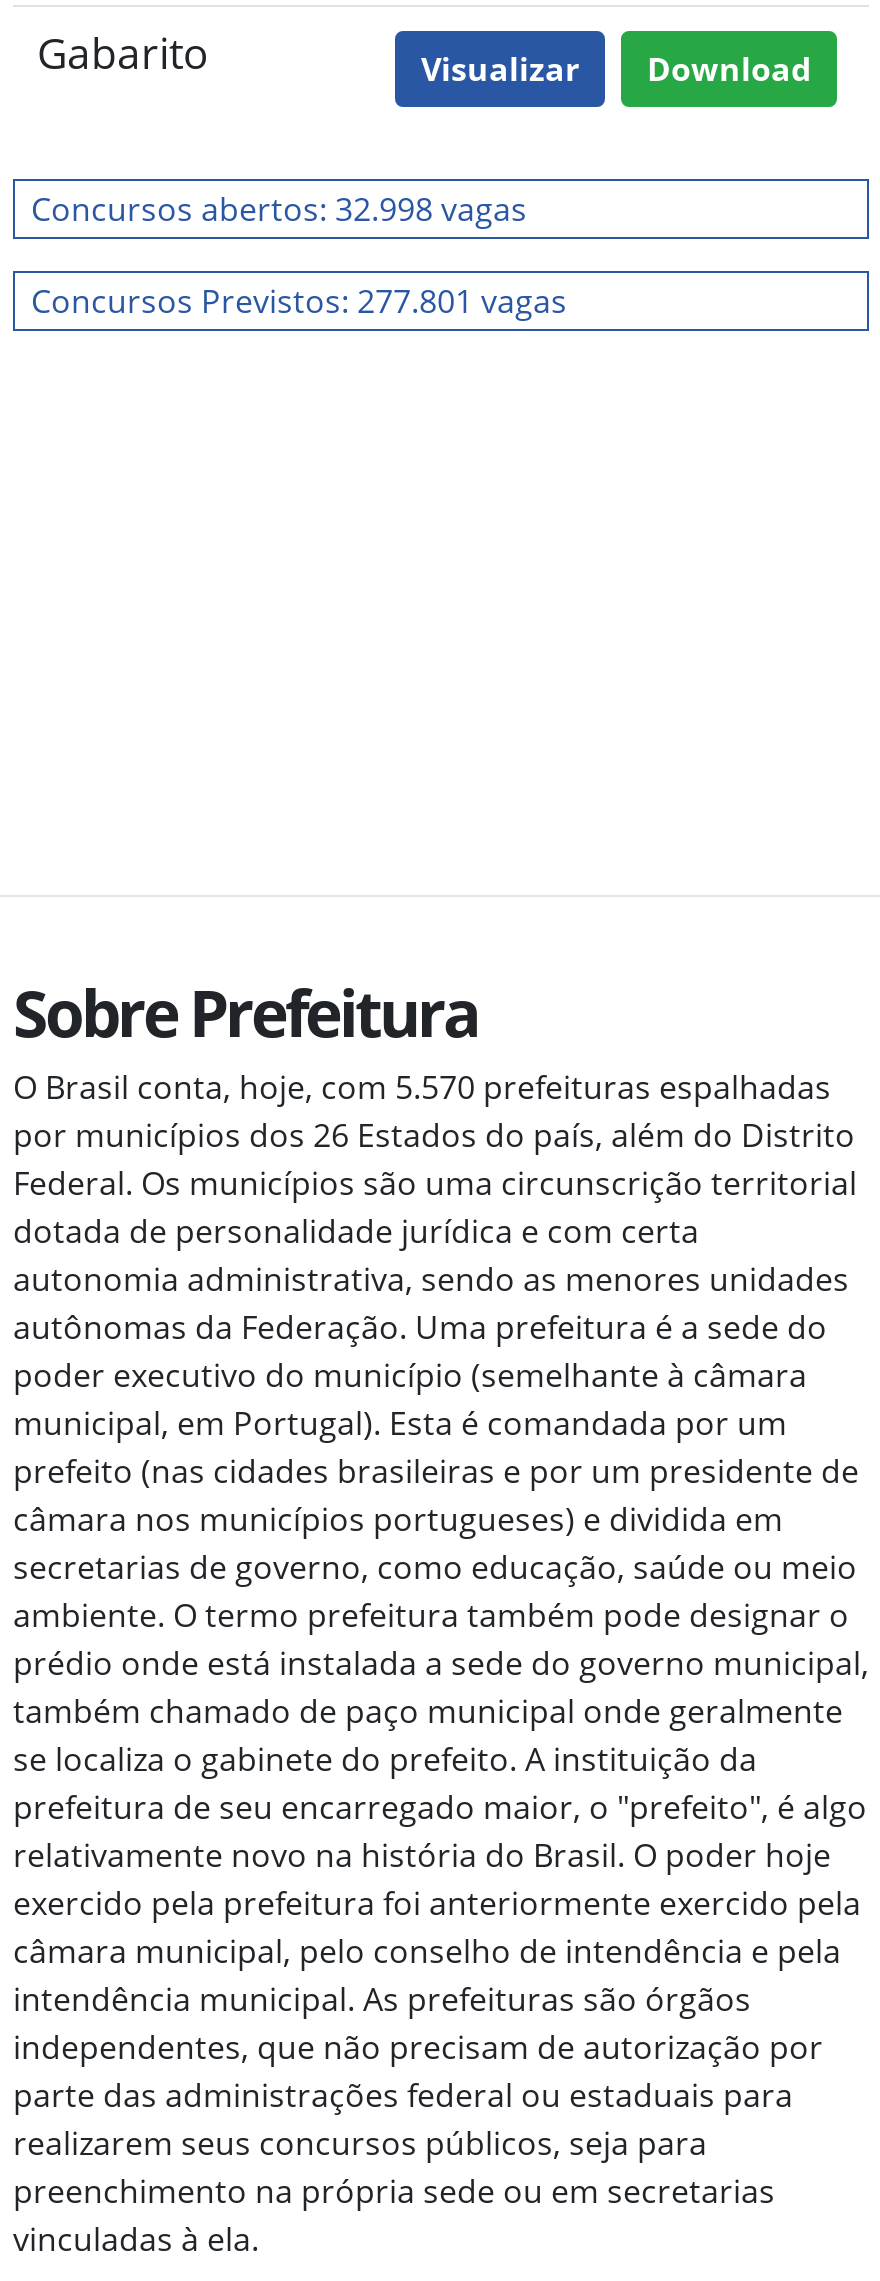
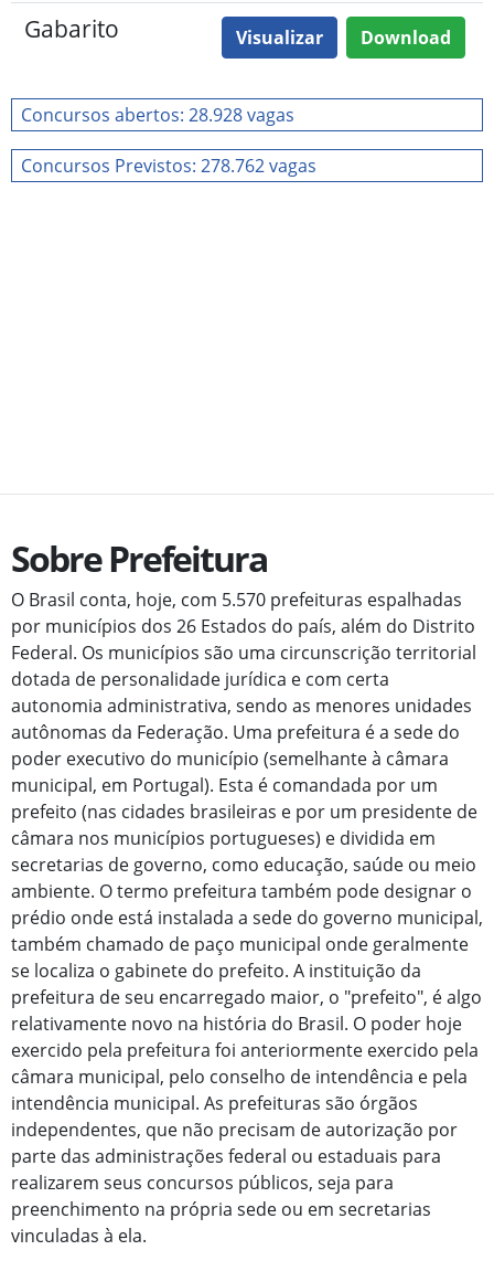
- Concursos abertos: 32.998 vagas
+ Concursos abertos: 28.928 vagas

- Concursos Previstos: 277.801 vagas
+ Concursos Previstos: 278.762 vagas
